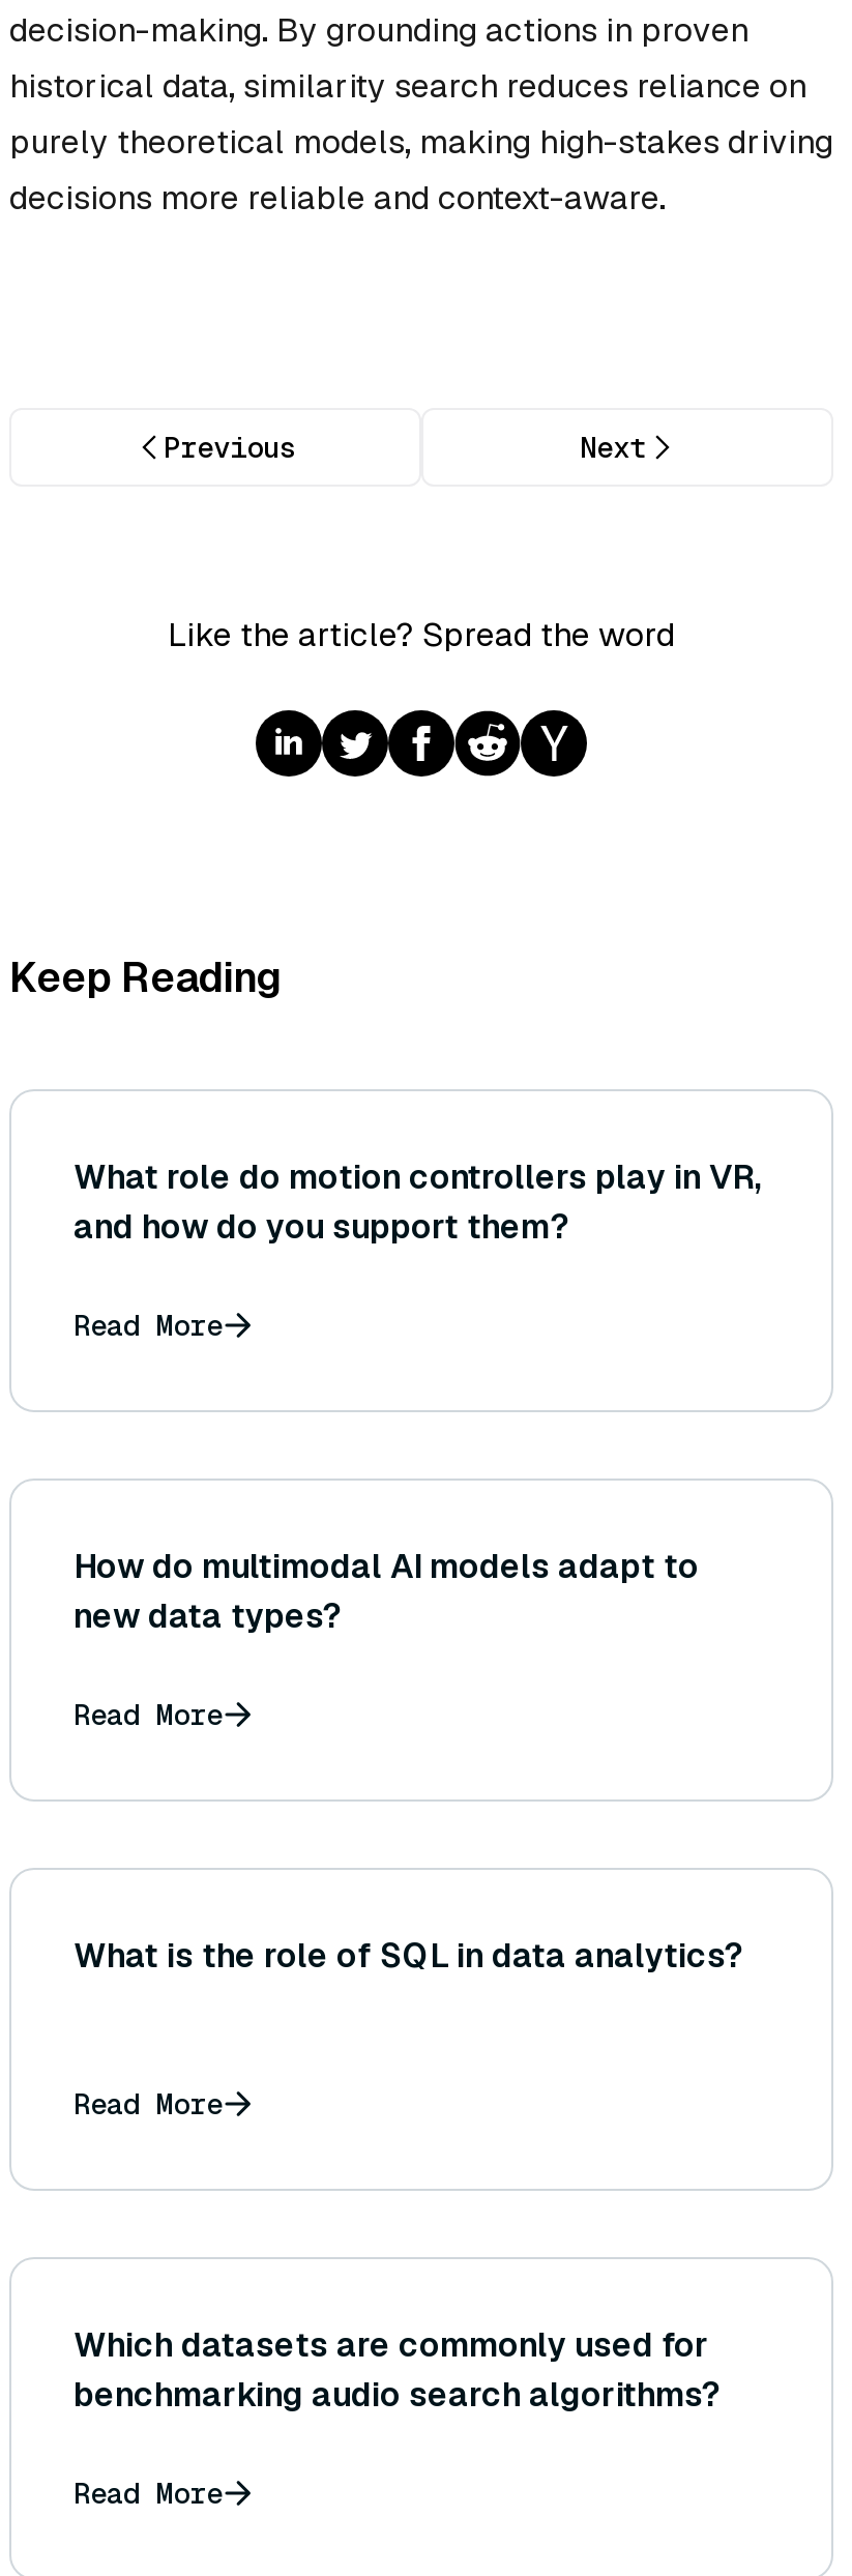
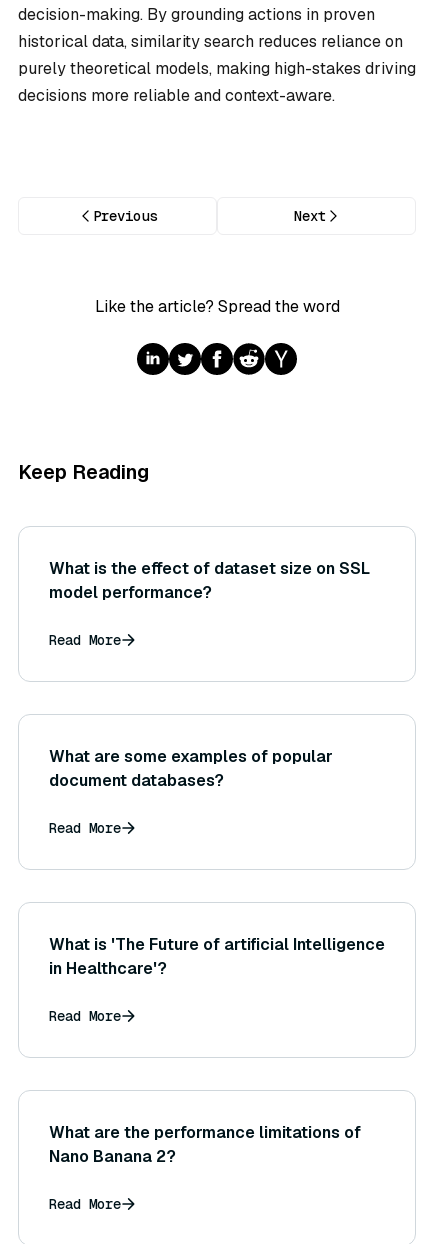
- What role do motion controllers play in VR,
- and how do you support them?
+ What is the effect of dataset size on SSL
+ model performance?

- How do multimodal AI models adapt to
- new data types?
+ What are some examples of popular
+ document databases?

- What is the role of SQL in data analytics?
+ What is 'The Future of artificial Intelligence
+ in Healthcare'?

- Which datasets are commonly used for
- benchmarking audio search algorithms?
+ What are the performance limitations of
+ Nano Banana 2?
